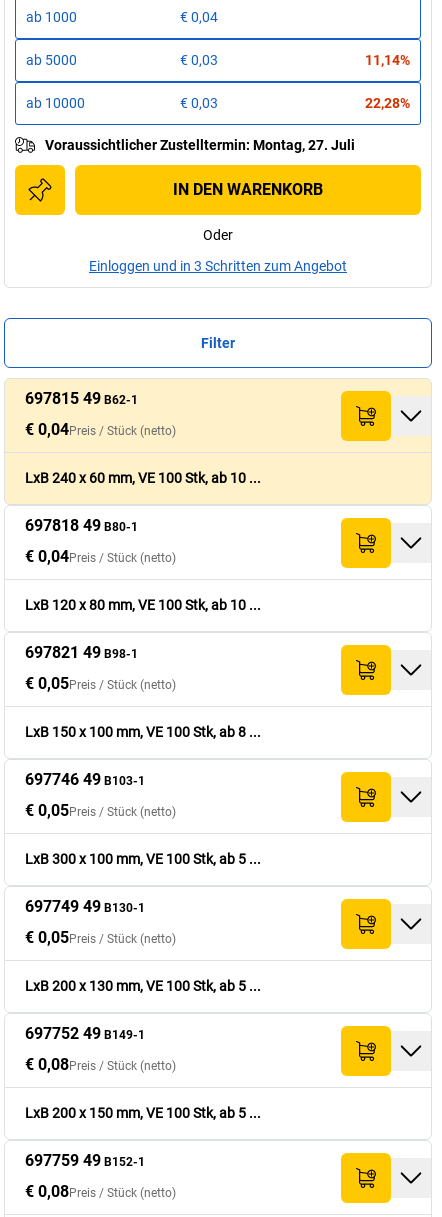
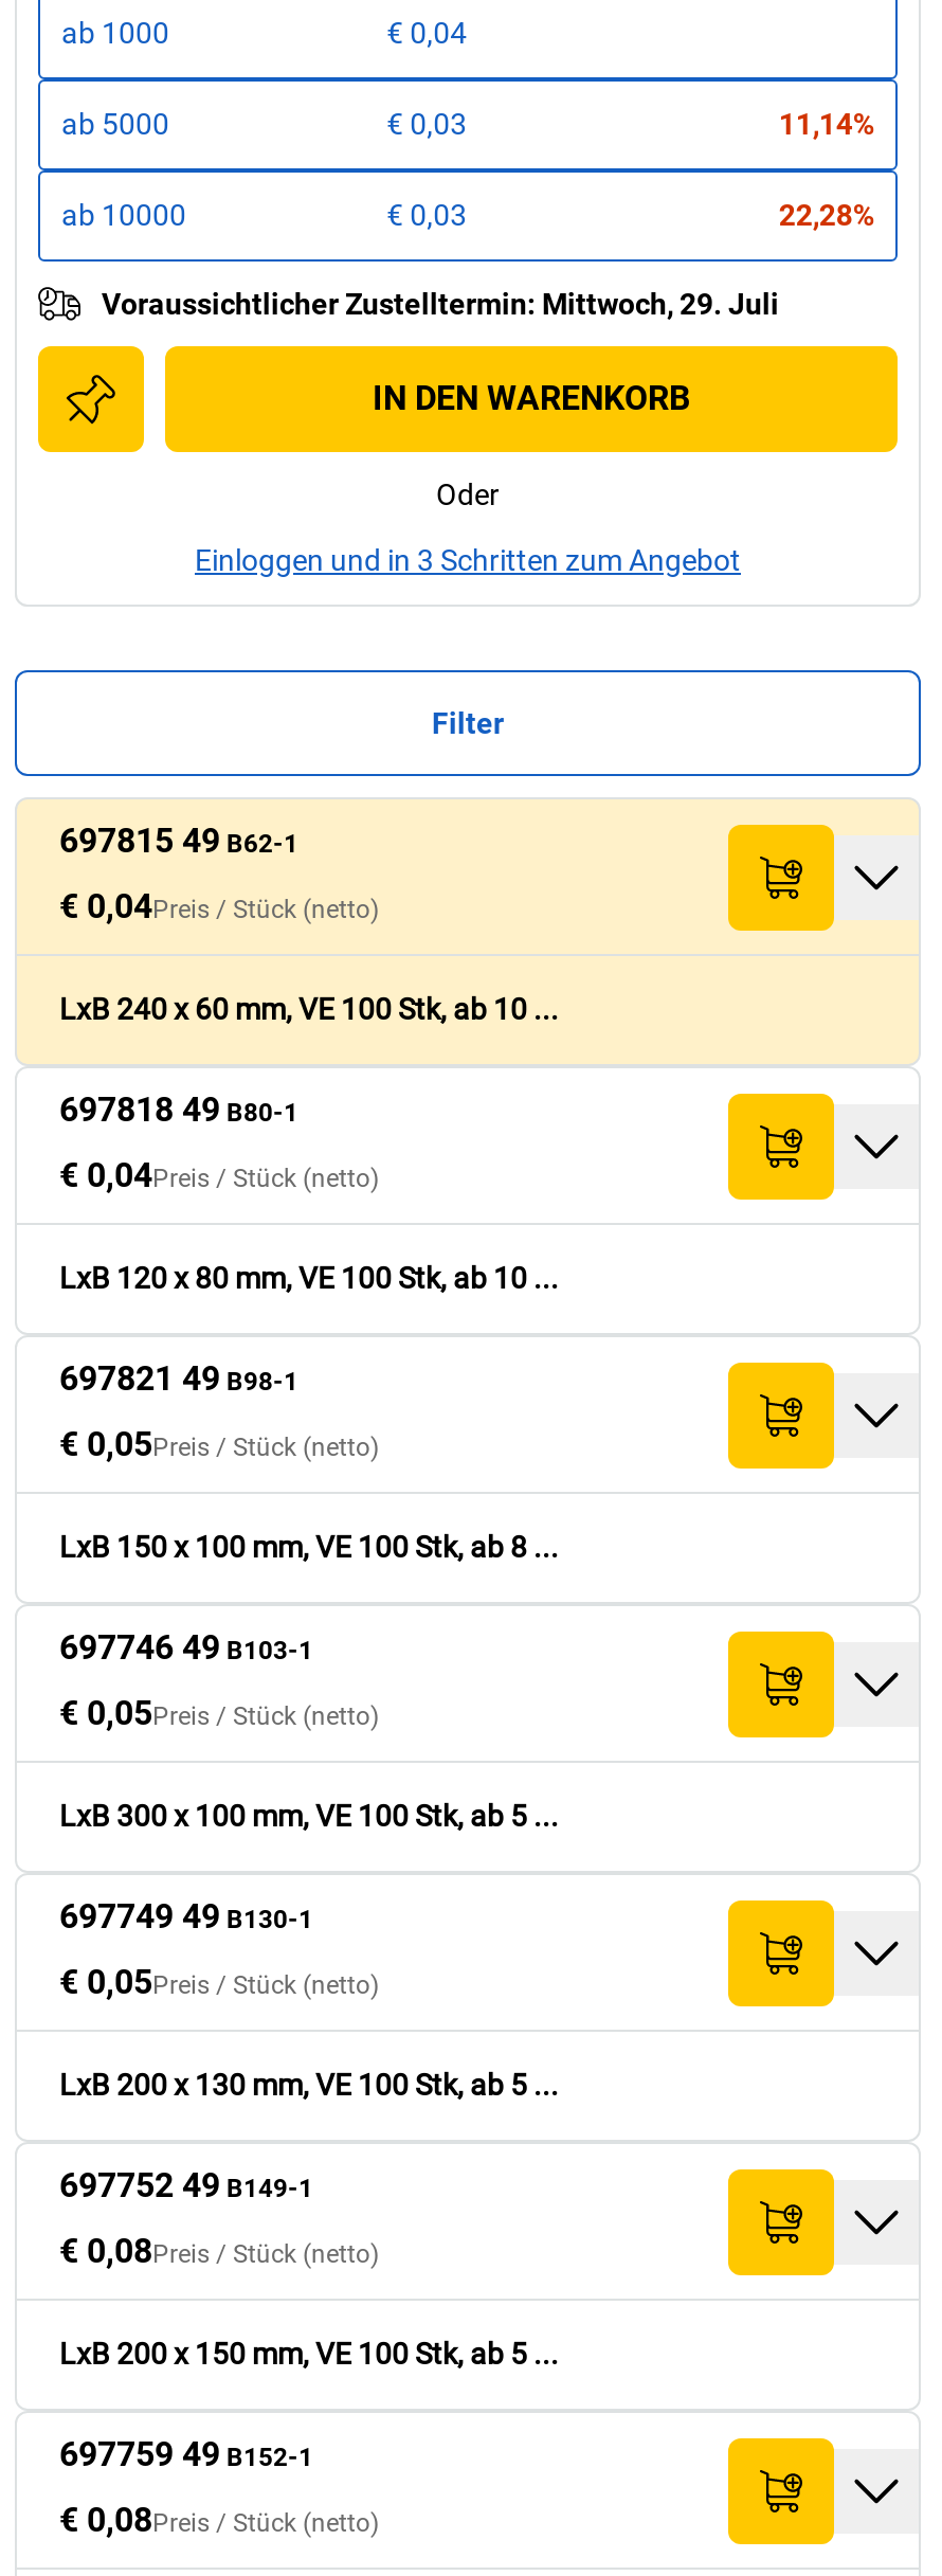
- Voraussichtlicher Zustelltermin: Montag, 27. Juli
+ Voraussichtlicher Zustelltermin: Mittwoch, 29. Juli
